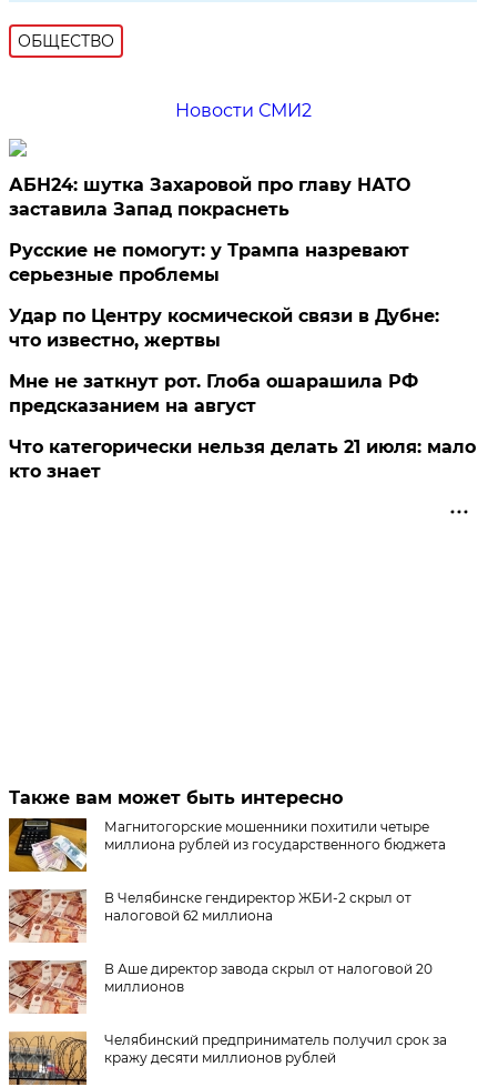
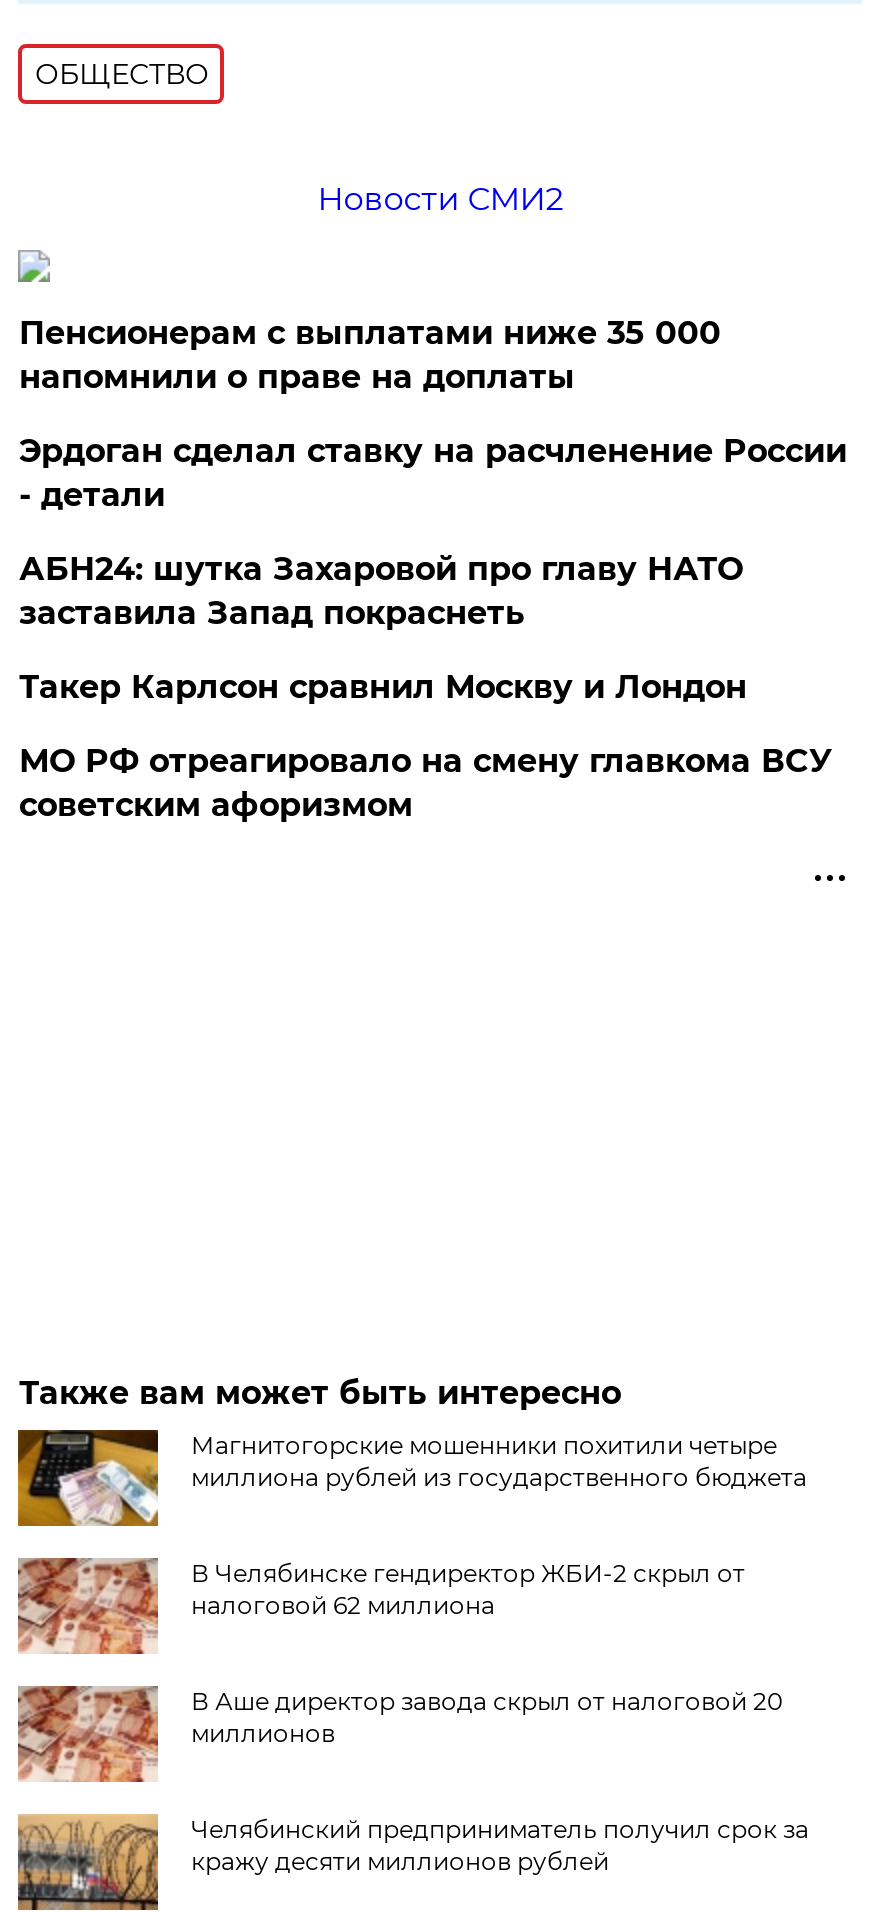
+ Пенсионерам с выплатами ниже 35 000
+ напомнили о праве на доплаты
+ Эрдоган сделал ставку на расчленение России
+ - детали

moved down: АБН24: шутка Захаровой про главу НАТО | заставила Запад покраснеть

- Русские не помогут: у Трампа назревают
- серьезные проблемы
- Удар по Центру космической связи в Дубне:
- что известно, жертвы
- Мне не заткнут рот. Глоба ошарашила РФ
- предсказанием на август
- Что категорически нельзя делать 21 июля: мало
- кто знает
+ Такер Карлсон сравнил Москву и Лондон
+ МО РФ отреагировало на смену главкома ВСУ
+ советским афоризмом
